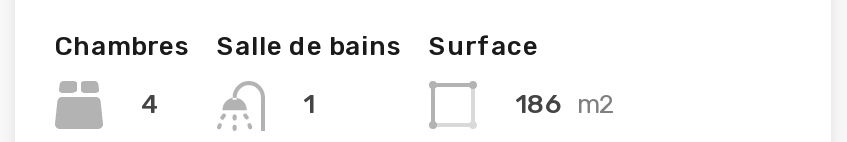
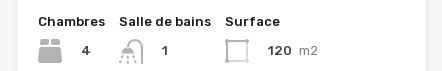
- 186 m2
+ 120 m2
